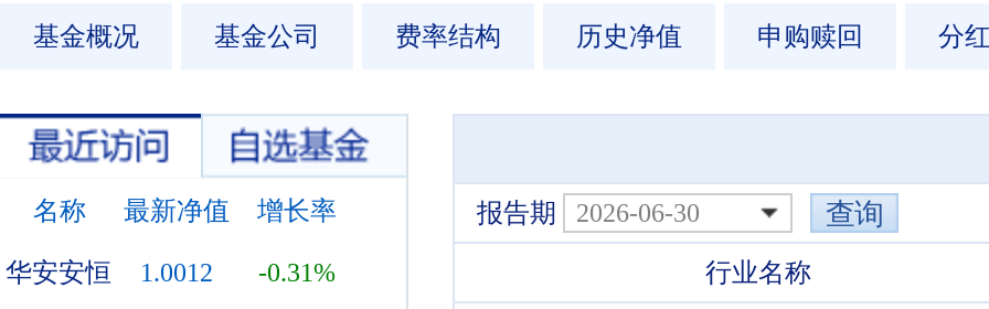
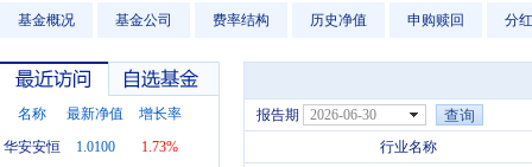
- 1.0012
+ 1.0100

- -0.31%
+ 1.73%
